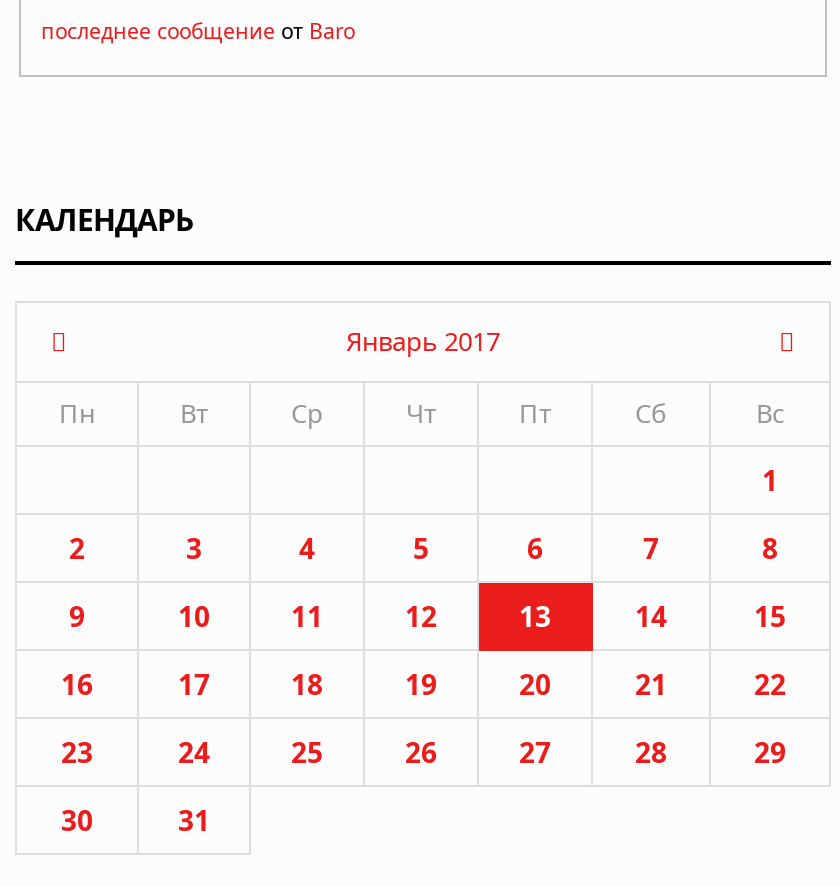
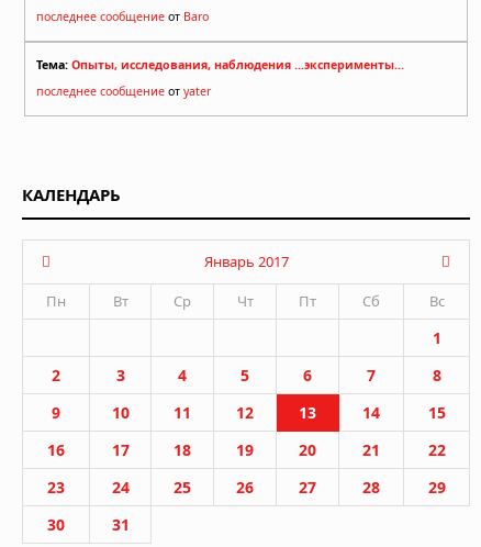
+ Тема: Опыты, исследования, наблюдения ...эксперименты...
+ последнее сообщение от yater
